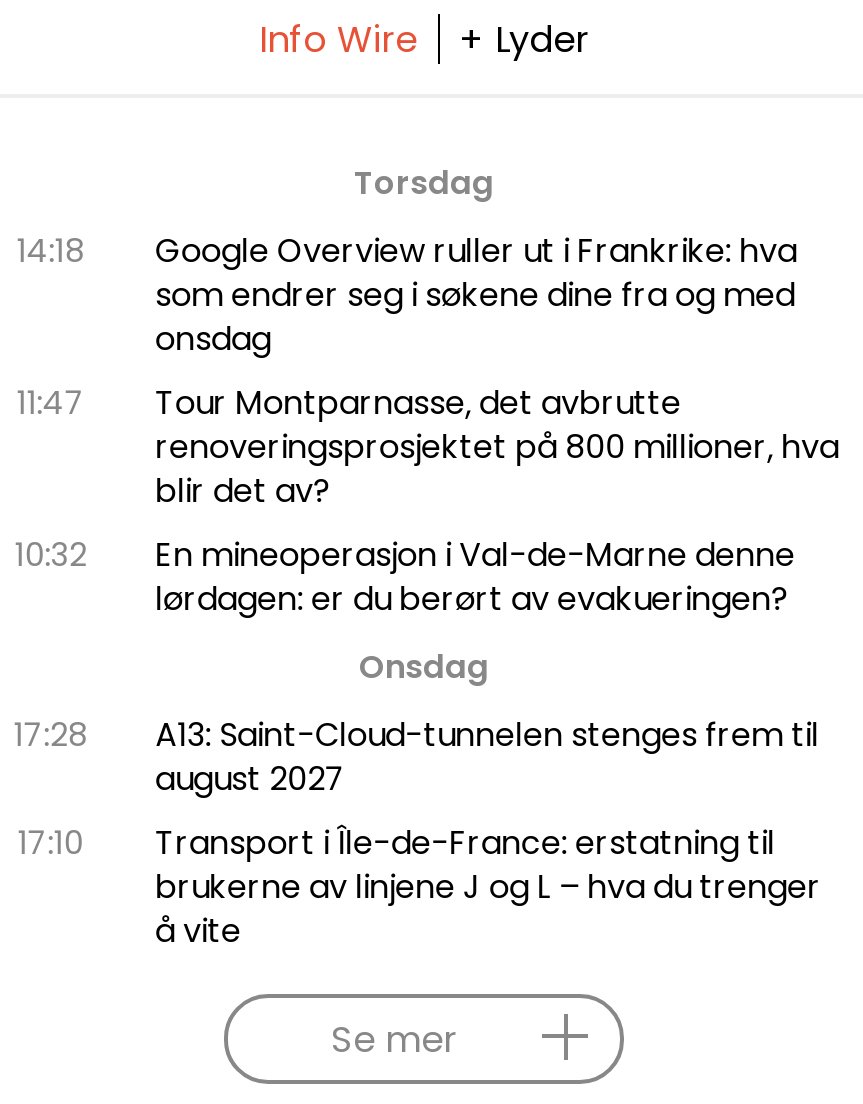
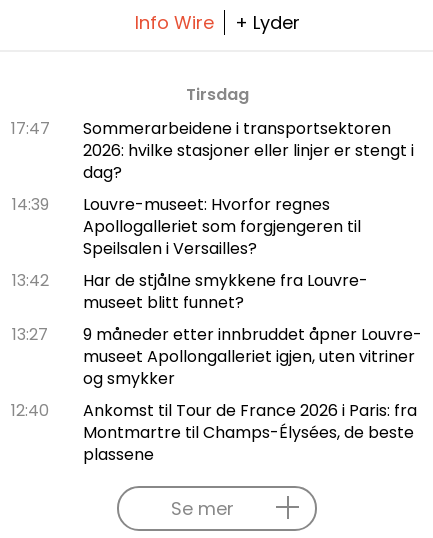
- Torsdag
- 14:18
- Google Overview ruller ut i Frankrike: hva
- som endrer seg i søkene dine fra og med
- onsdag
- 11:47
- Tour Montparnasse, det avbrutte
- renoveringsprosjektet på 800 millioner, hva
- blir det av?
- 10:32
- En mineoperasjon i Val-de-Marne denne
- lørdagen: er du berørt av evakueringen?
- Onsdag
- 17:28
- A13: Saint-Cloud-tunnelen stenges frem til
- august 2027
- 17:10
- Transport i Île-de-France: erstatning til
- brukerne av linjene J og L – hva du trenger
- å vite
+ Tirsdag
+ 17:47
+ Sommerarbeidene i transportsektoren
+ 2026: hvilke stasjoner eller linjer er stengt i
+ dag?
+ 14:39
+ Louvre-museet: Hvorfor regnes
+ Apollogalleriet som forgjengeren til
+ Speilsalen i Versailles?
+ 13:42
+ Har de stjålne smykkene fra Louvre-
+ museet blitt funnet?
+ 13:27
+ 9 måneder etter innbruddet åpner Louvre-
+ museet Apollongalleriet igjen, uten vitriner
+ og smykker
+ 12:40
+ Ankomst til Tour de France 2026 i Paris: fra
+ Montmartre til Champs-Élysées, de beste
+ plassene
